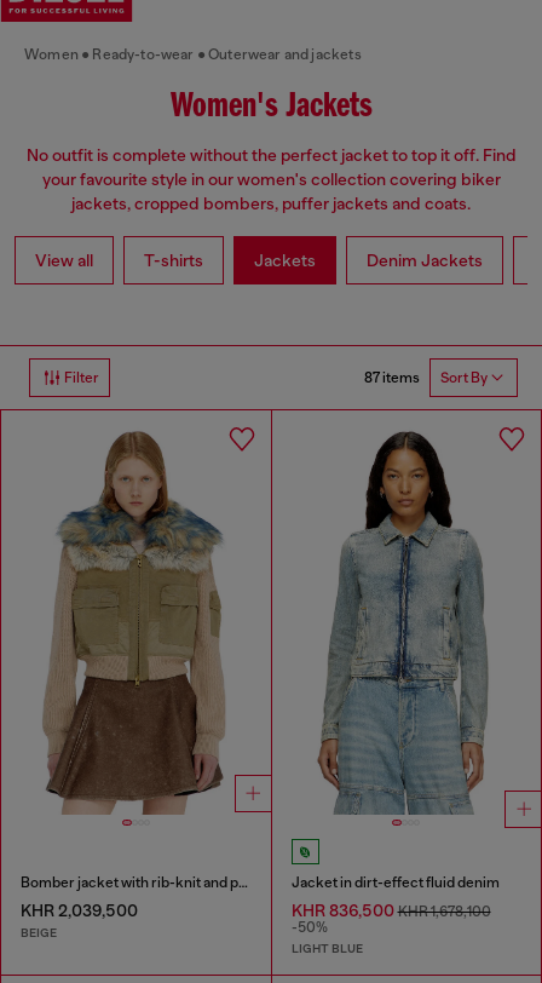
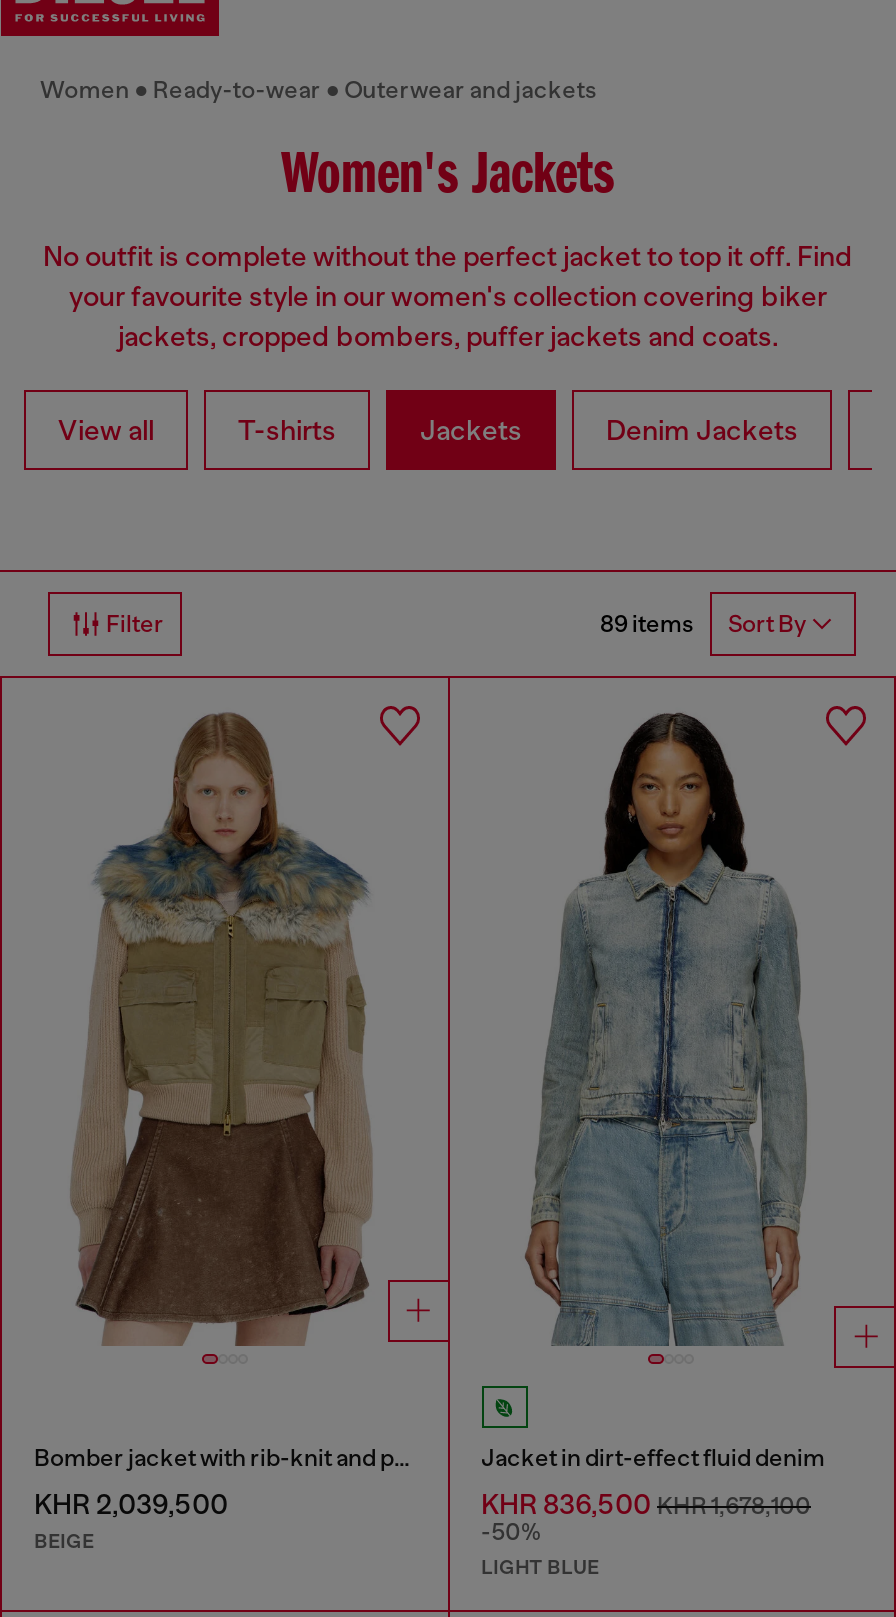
- 87 items Sort By
+ 89 items Sort By
